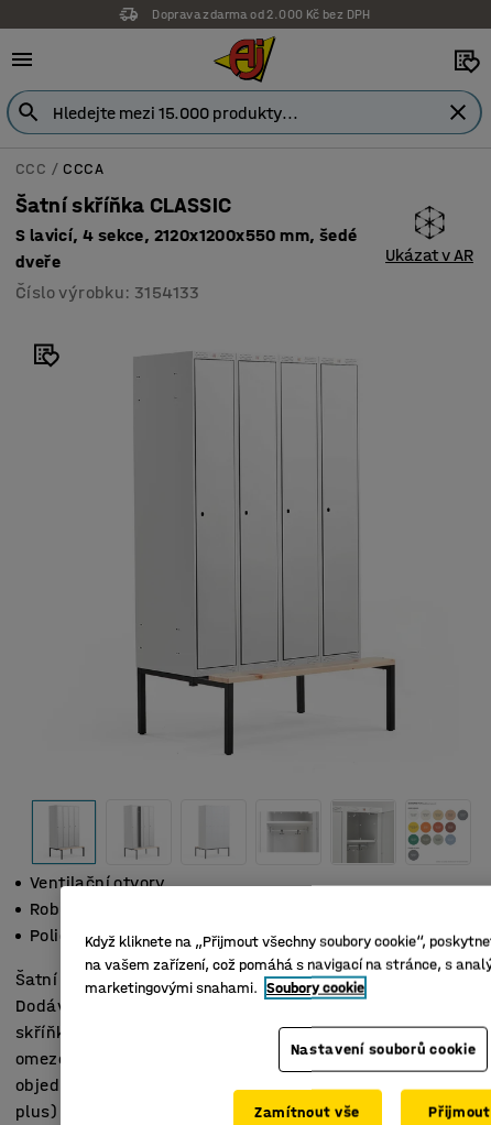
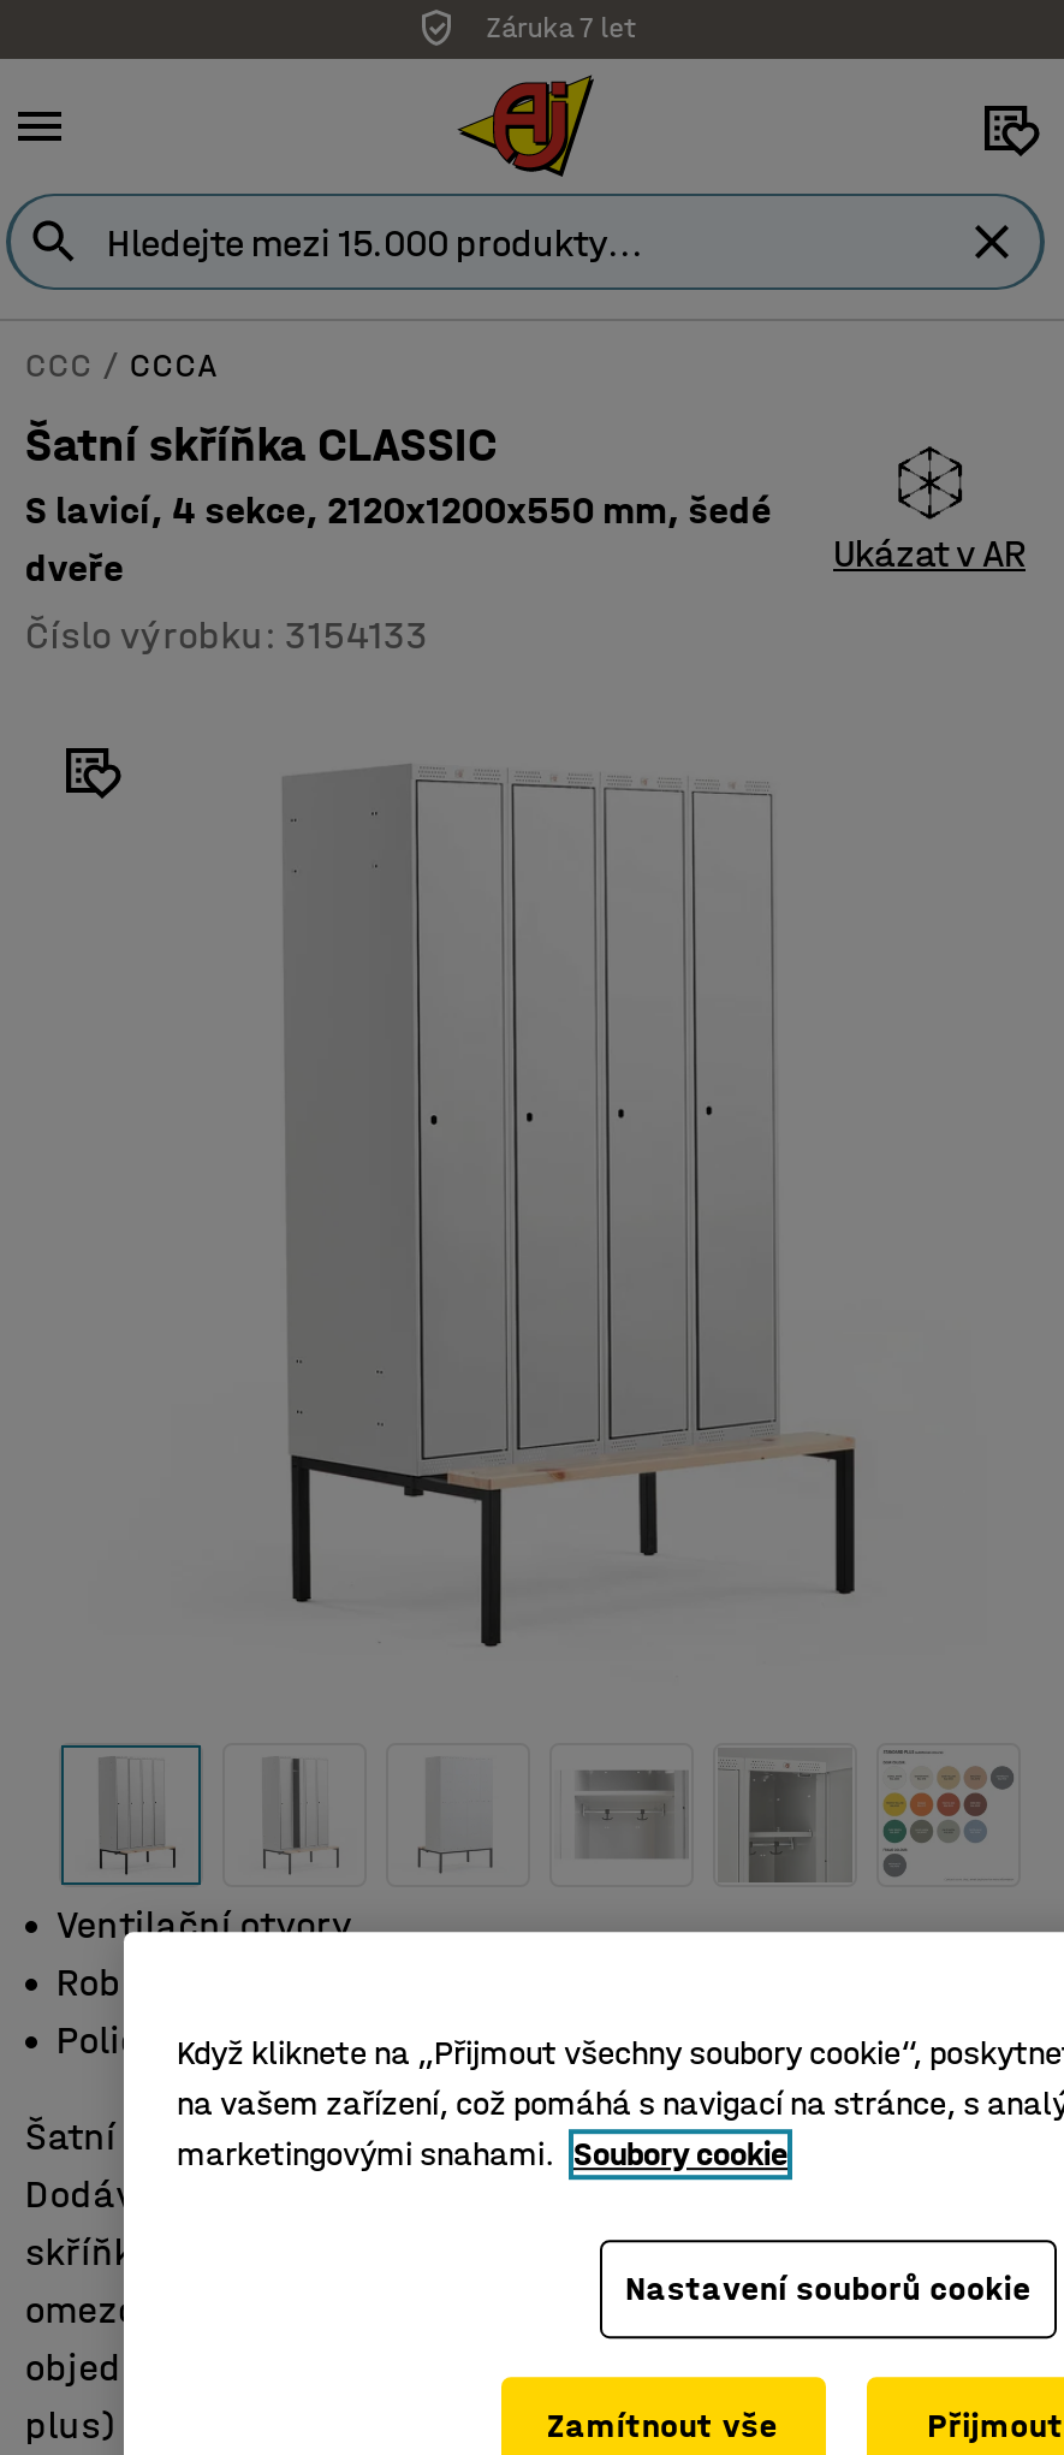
- Doprava zdarma od 2.000 Kč bez DPH
+ Záruka 7 let
